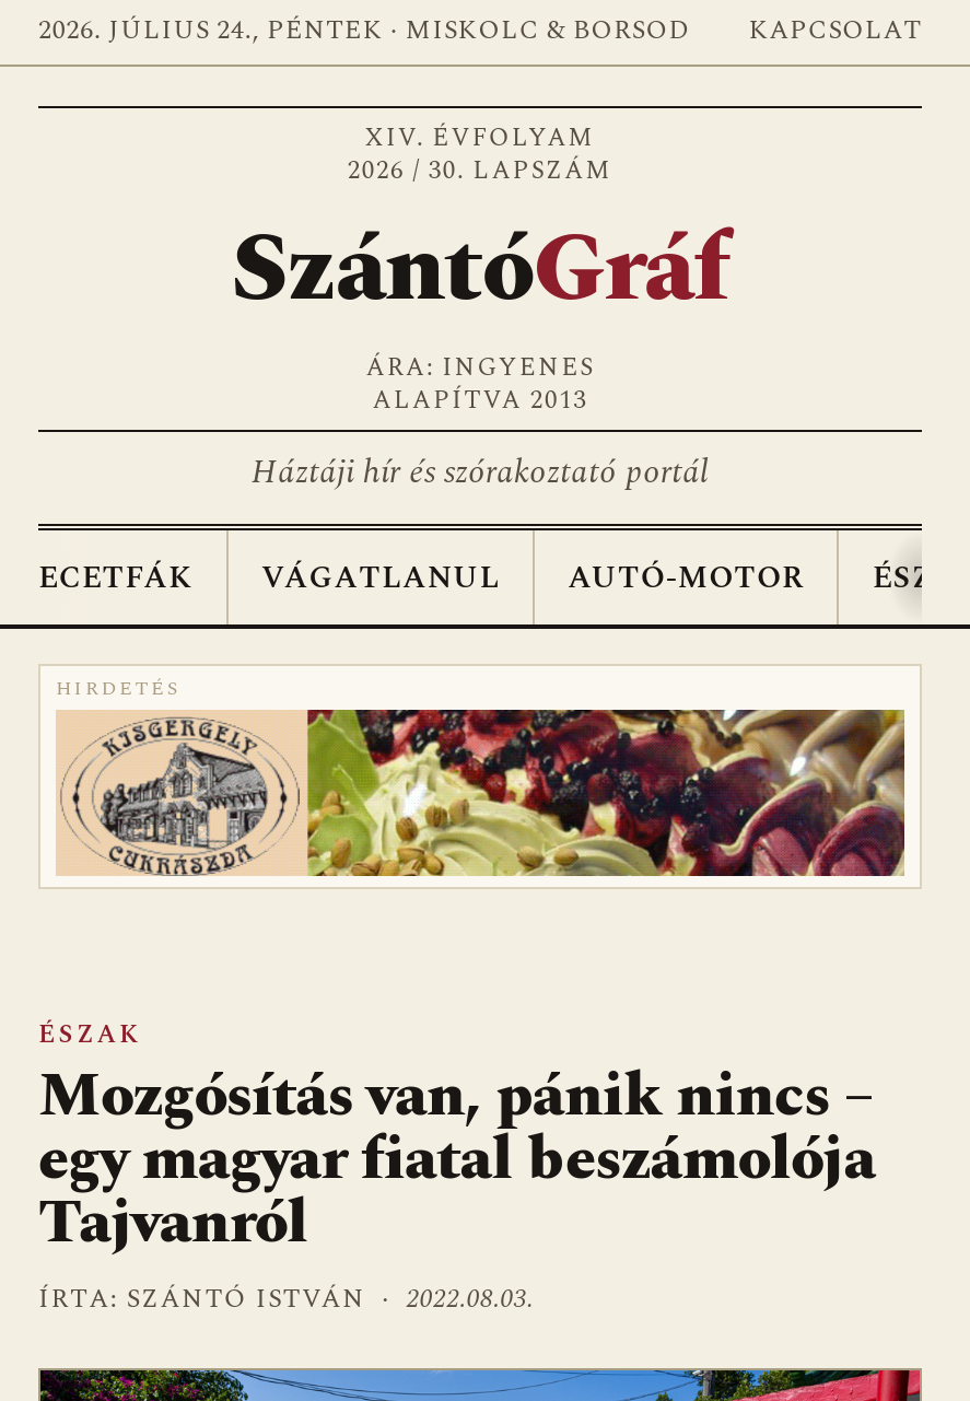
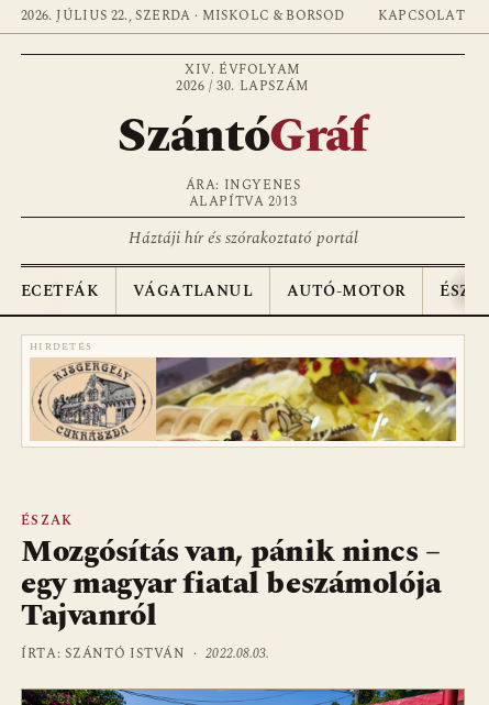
- 2026. JÚLIUS 24., PÉNTEK · MISKOLC & BORSOD
+ 2026. JÚLIUS 22., SZERDA · MISKOLC & BORSOD

- [image]
+ [image]
